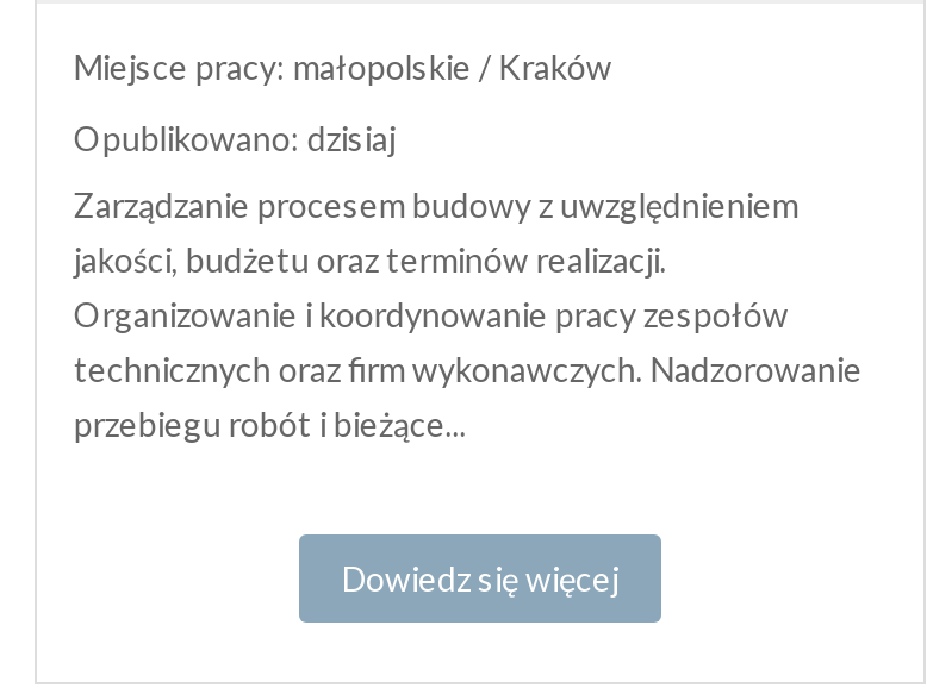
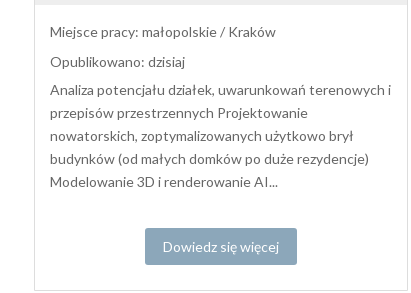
- Zarządzanie procesem budowy z uwzględnieniem
- jakości, budżetu oraz terminów realizacji.
- Organizowanie i koordynowanie pracy zespołów
- technicznych oraz firm wykonawczych. Nadzorowanie
- przebiegu robót i bieżące...
+ Analiza potencjału działek, uwarunkowań terenowych i
+ przepisów przestrzennych Projektowanie
+ nowatorskich, zoptymalizowanych użytkowo brył
+ budynków (od małych domków po duże rezydencje)
+ Modelowanie 3D i renderowanie AI...
